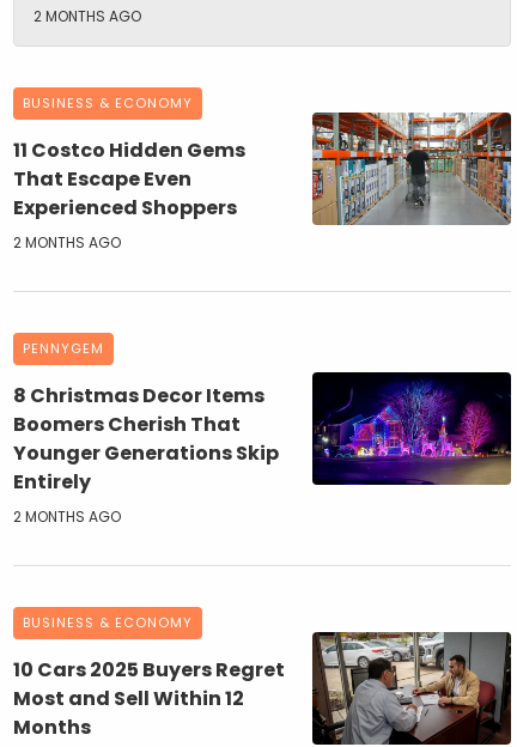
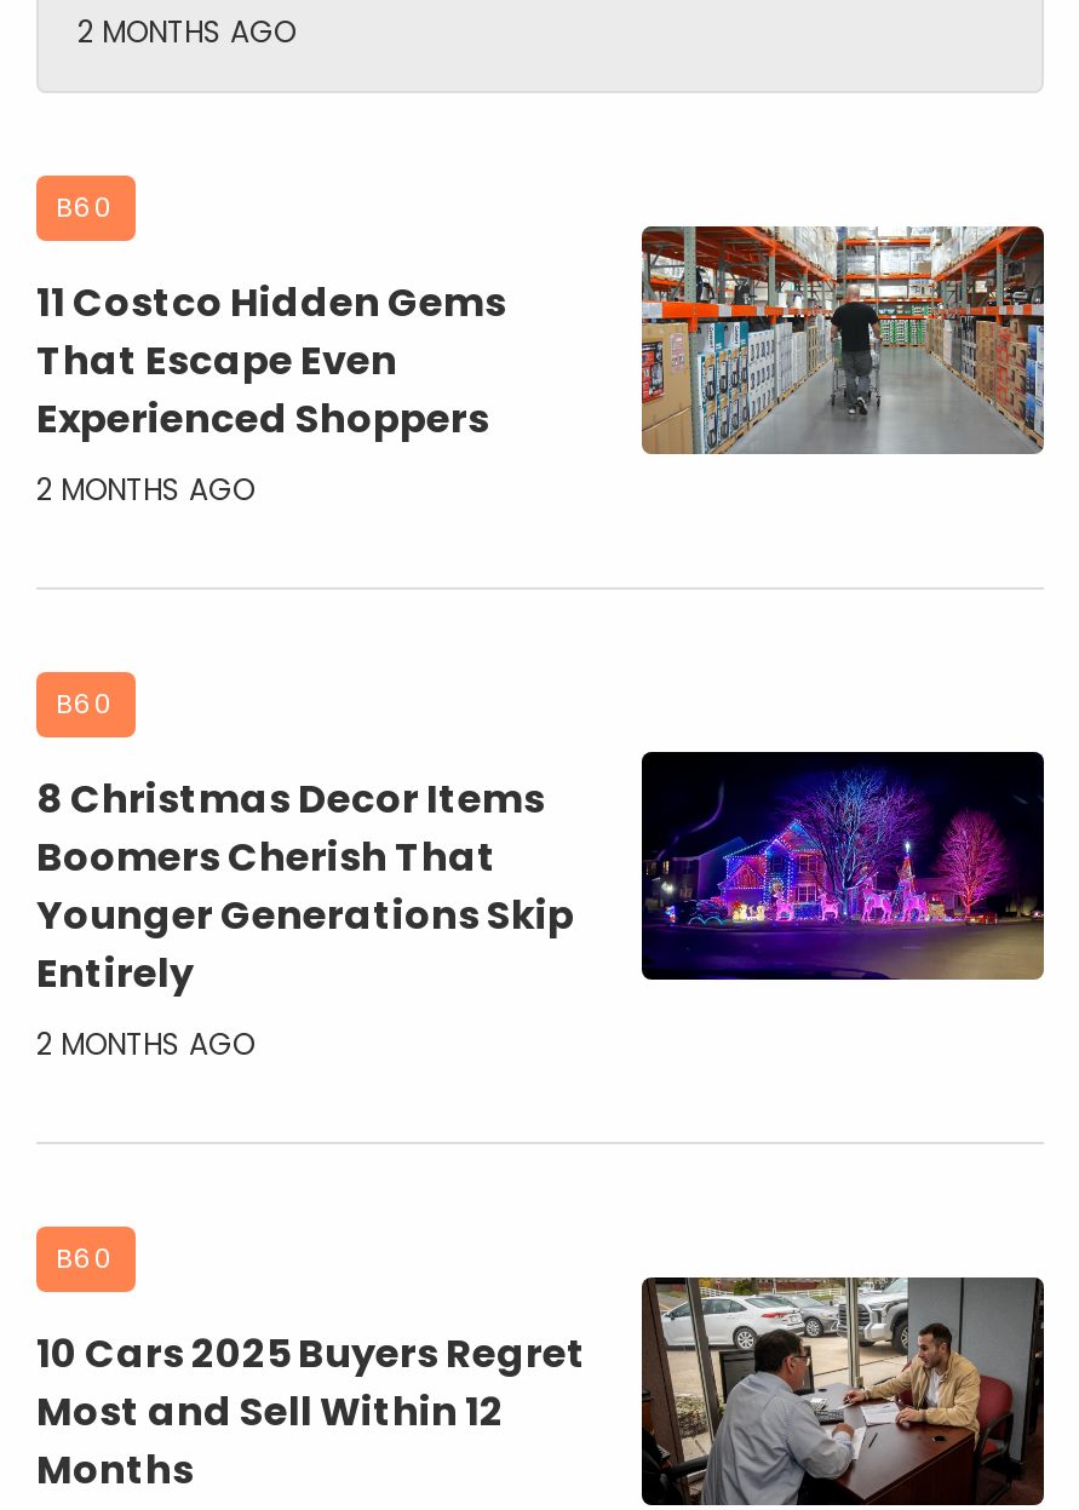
- BUSINESS & ECONOMY
+ B60

- PENNYGEM
+ B60

- BUSINESS & ECONOMY
+ B60
